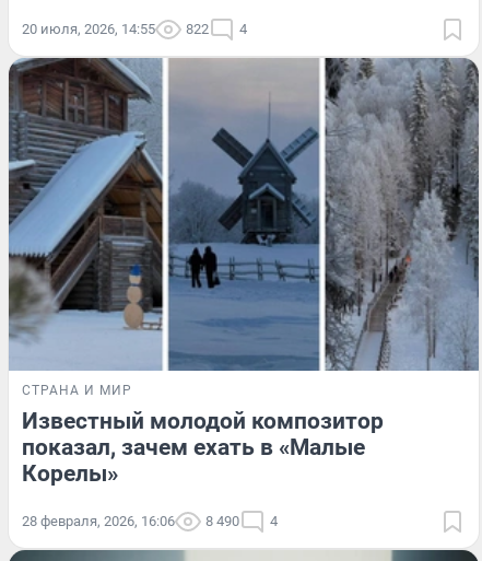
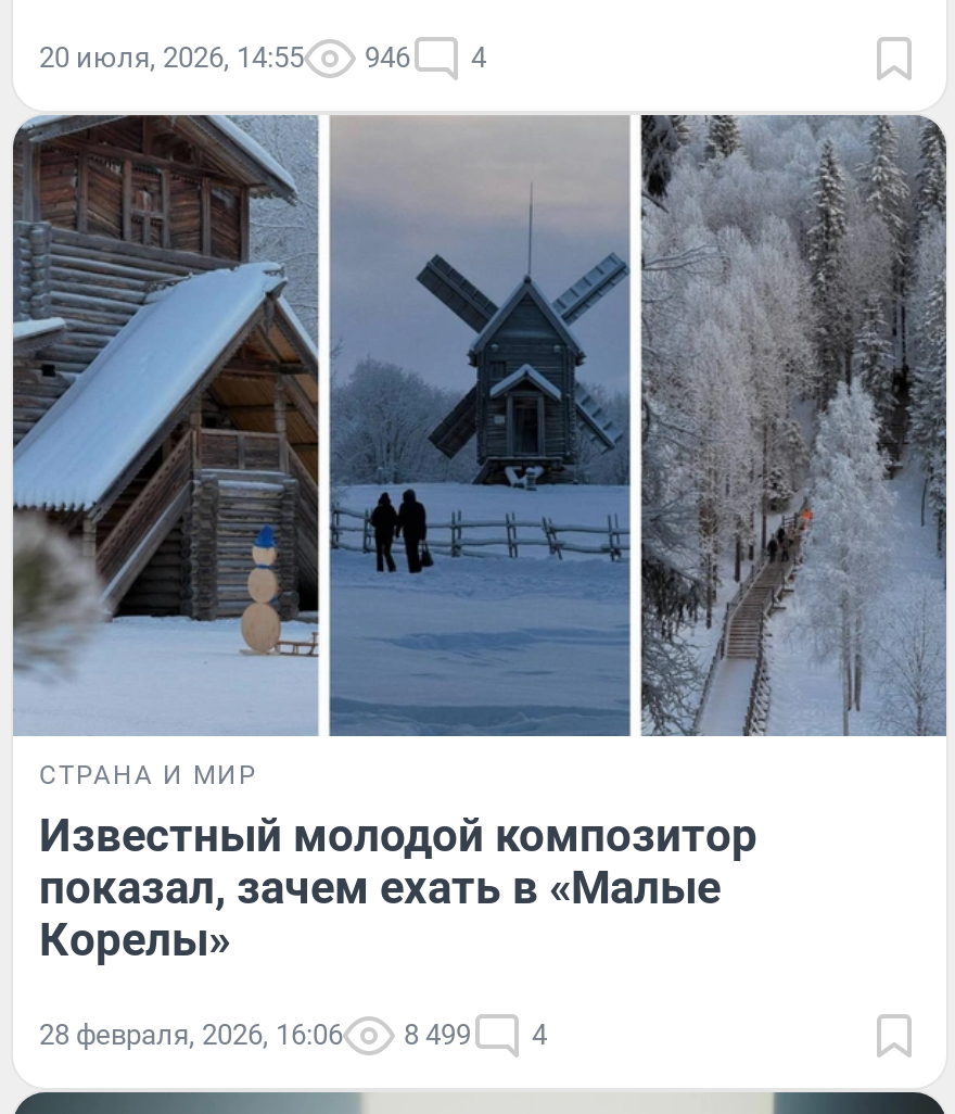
- 20 июля, 2026, 14:55 822 4
+ 20 июля, 2026, 14:55 946 4

- 28 февраля, 2026, 16:06 8 490 4
+ 28 февраля, 2026, 16:06 8 499 4
